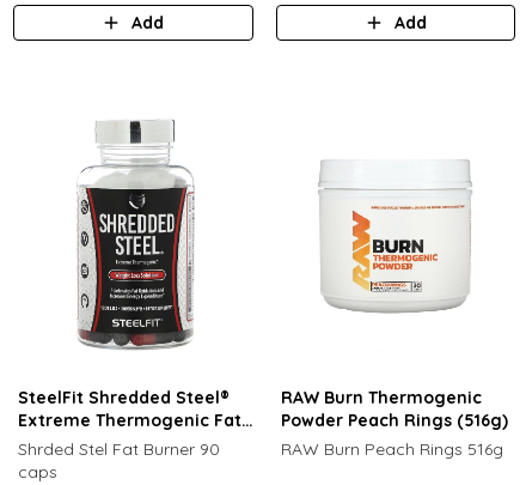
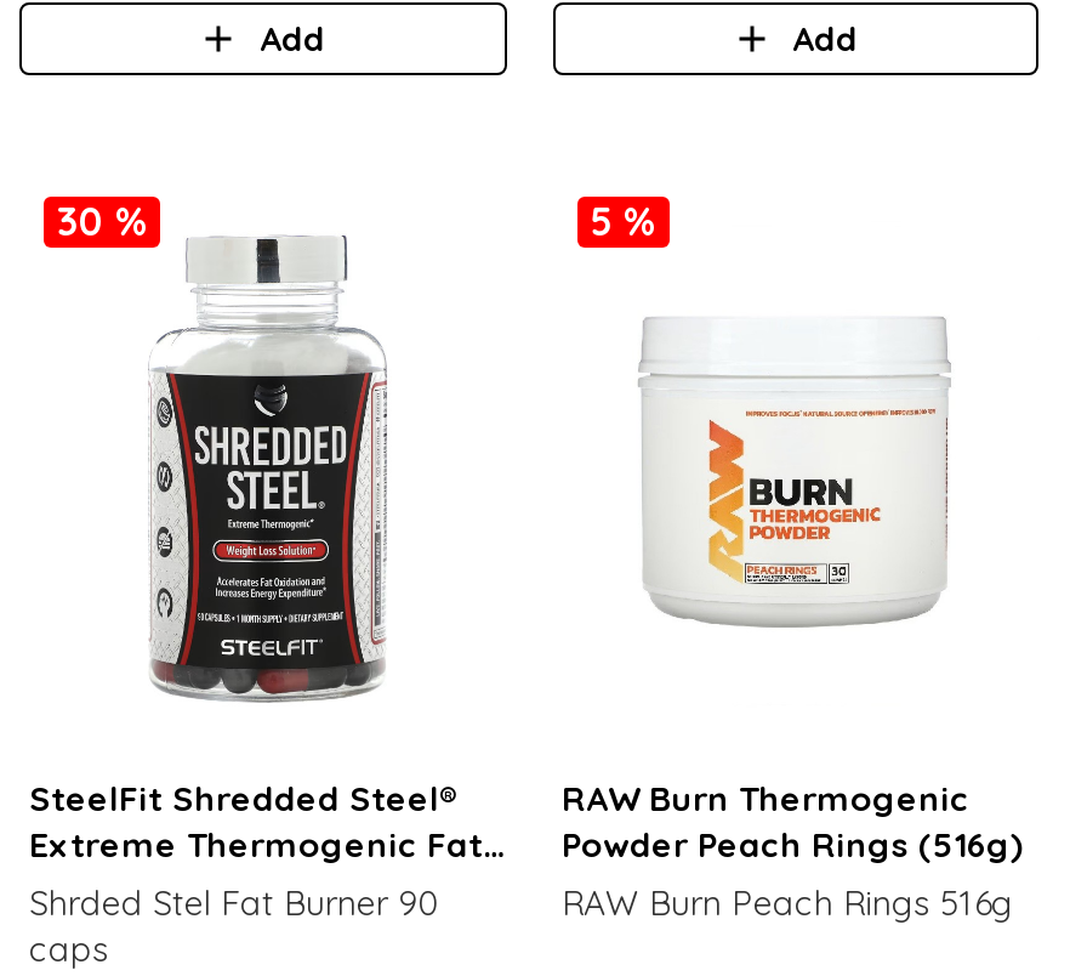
+ 30 %

+ 5 %
